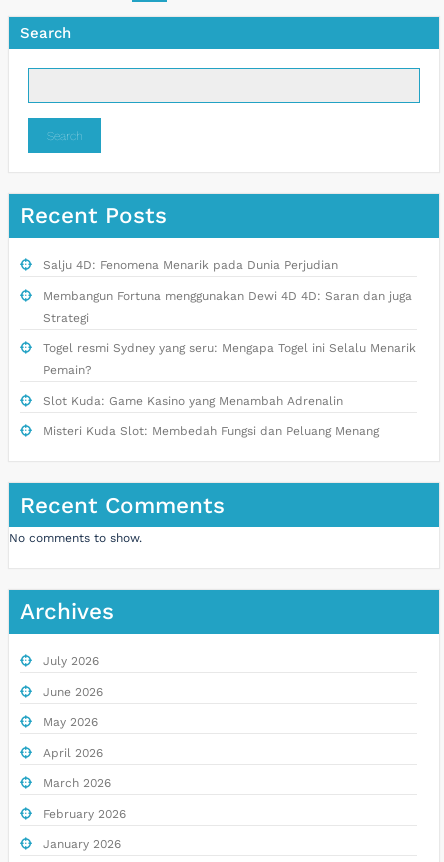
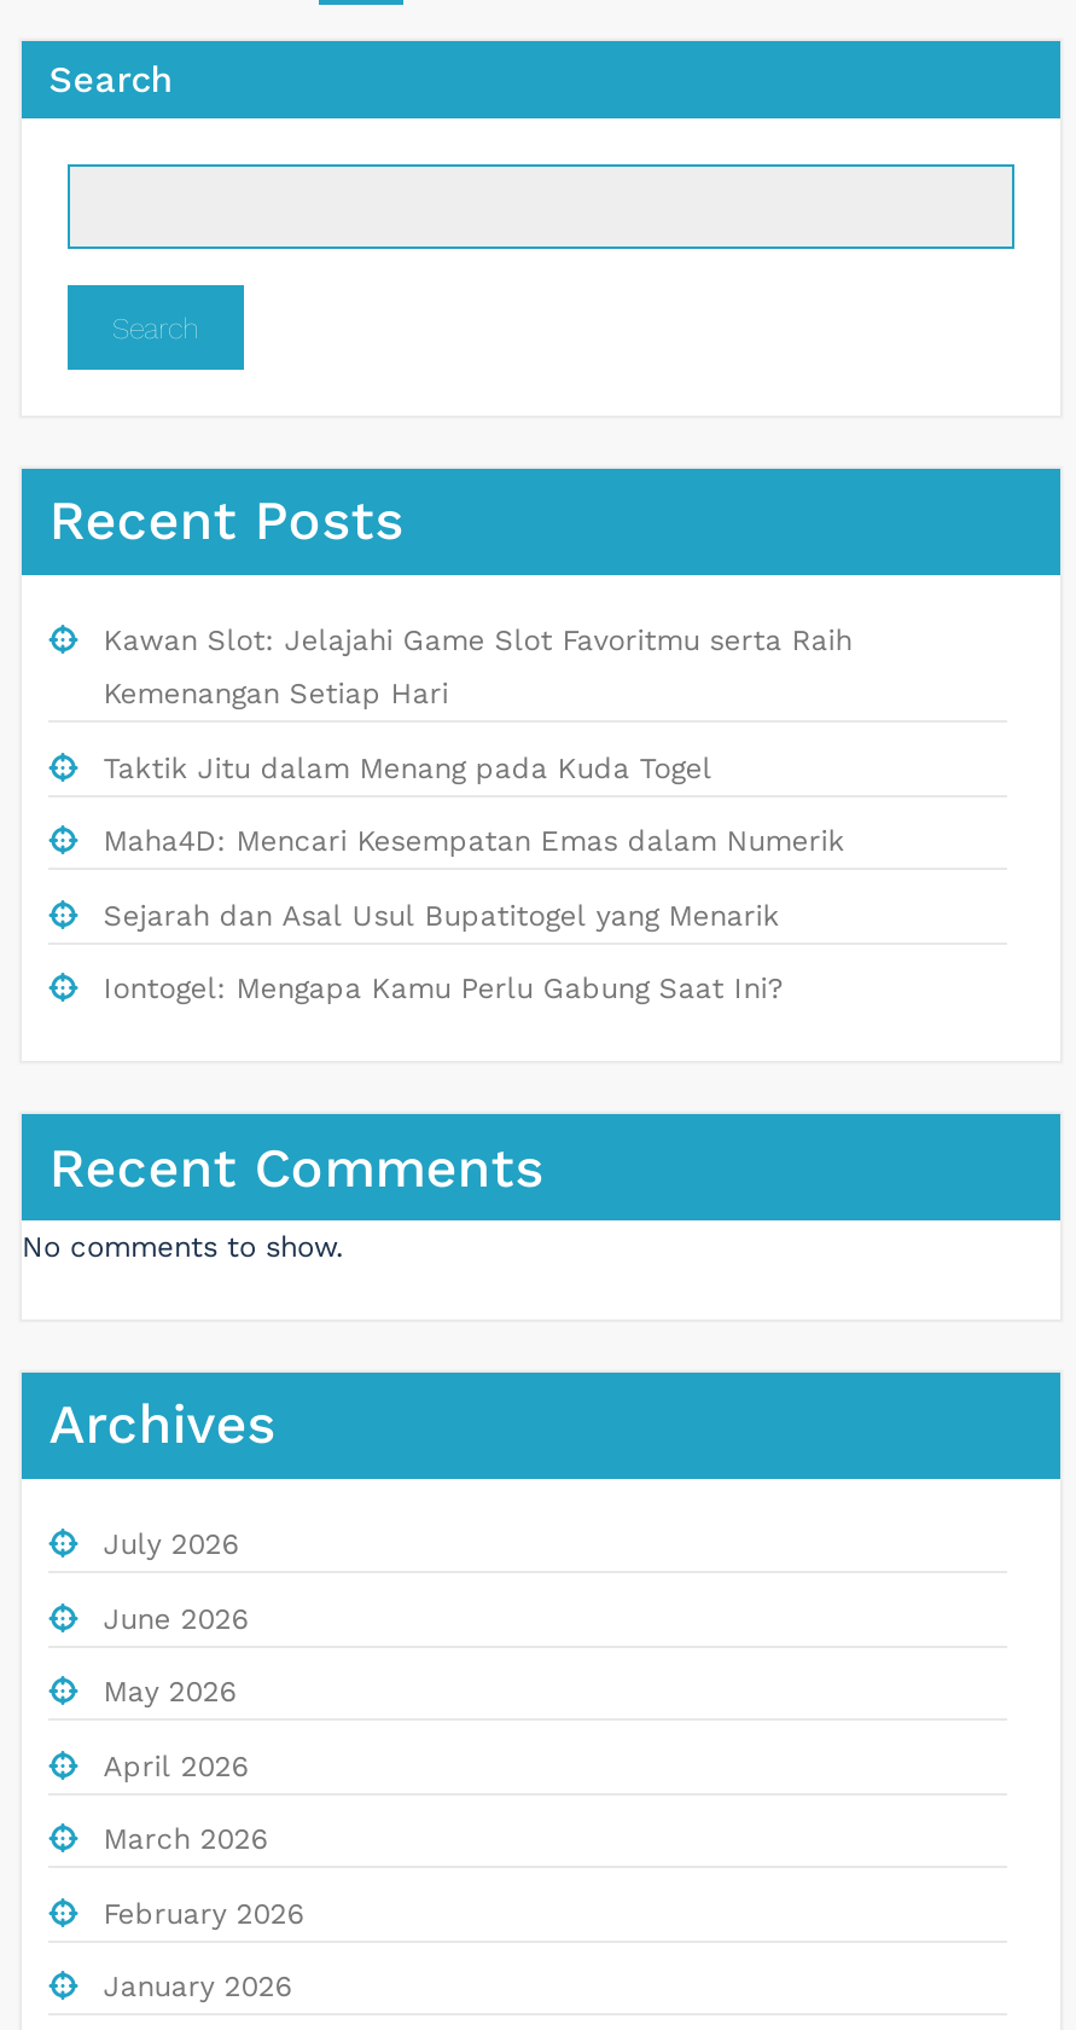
- Salju 4D: Fenomena Menarik pada Dunia Perjudian
- Membangun Fortuna menggunakan Dewi 4D 4D: Saran dan juga
- Strategi
- Togel resmi Sydney yang seru: Mengapa Togel ini Selalu Menarik
- Pemain?
- Slot Kuda: Game Kasino yang Menambah Adrenalin
- Misteri Kuda Slot: Membedah Fungsi dan Peluang Menang
+ Kawan Slot: Jelajahi Game Slot Favoritmu serta Raih
+ Kemenangan Setiap Hari
+ Taktik Jitu dalam Menang pada Kuda Togel
+ Maha4D: Mencari Kesempatan Emas dalam Numerik
+ Sejarah dan Asal Usul Bupatitogel yang Menarik
+ Iontogel: Mengapa Kamu Perlu Gabung Saat Ini?
